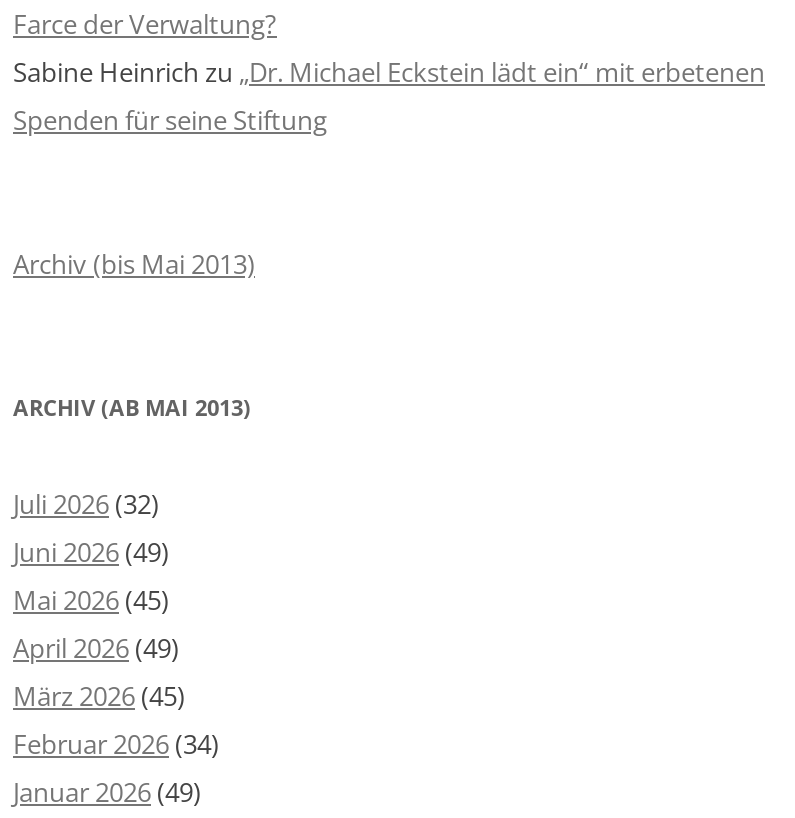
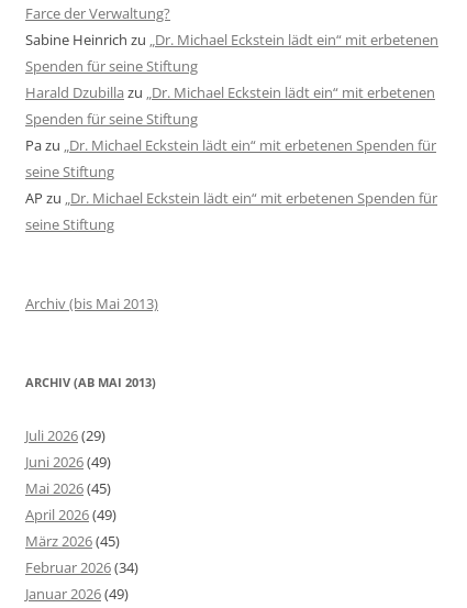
+ Harald Dzubilla zu „Dr. Michael Eckstein lädt ein“ mit erbetenen
+ Spenden für seine Stiftung
+ Pa zu „Dr. Michael Eckstein lädt ein“ mit erbetenen Spenden für
+ seine Stiftung
+ AP zu „Dr. Michael Eckstein lädt ein“ mit erbetenen Spenden für
+ seine Stiftung

- Juli 2026 (32)
+ Juli 2026 (29)
